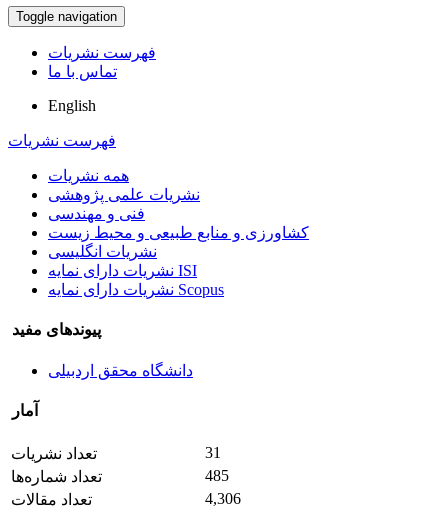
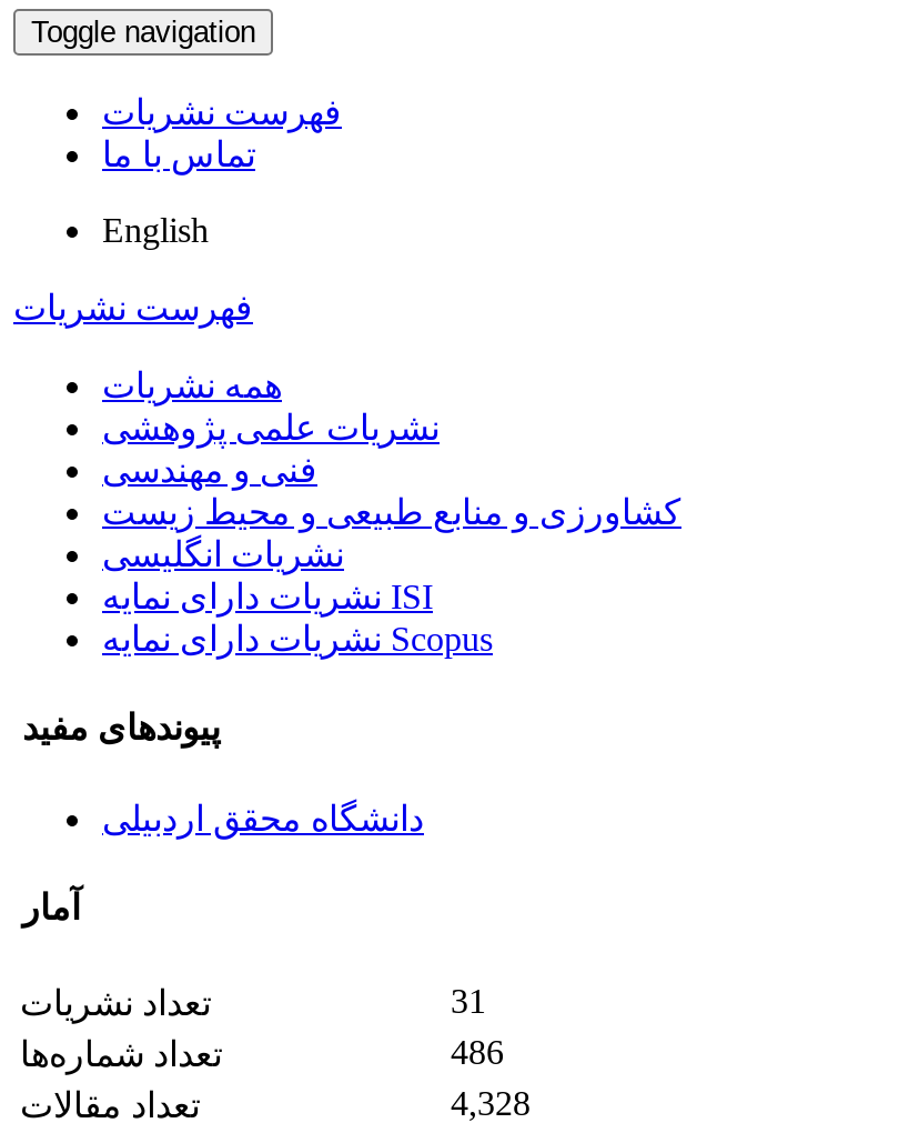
- 485
+ 486

- 4,306
+ 4,328
